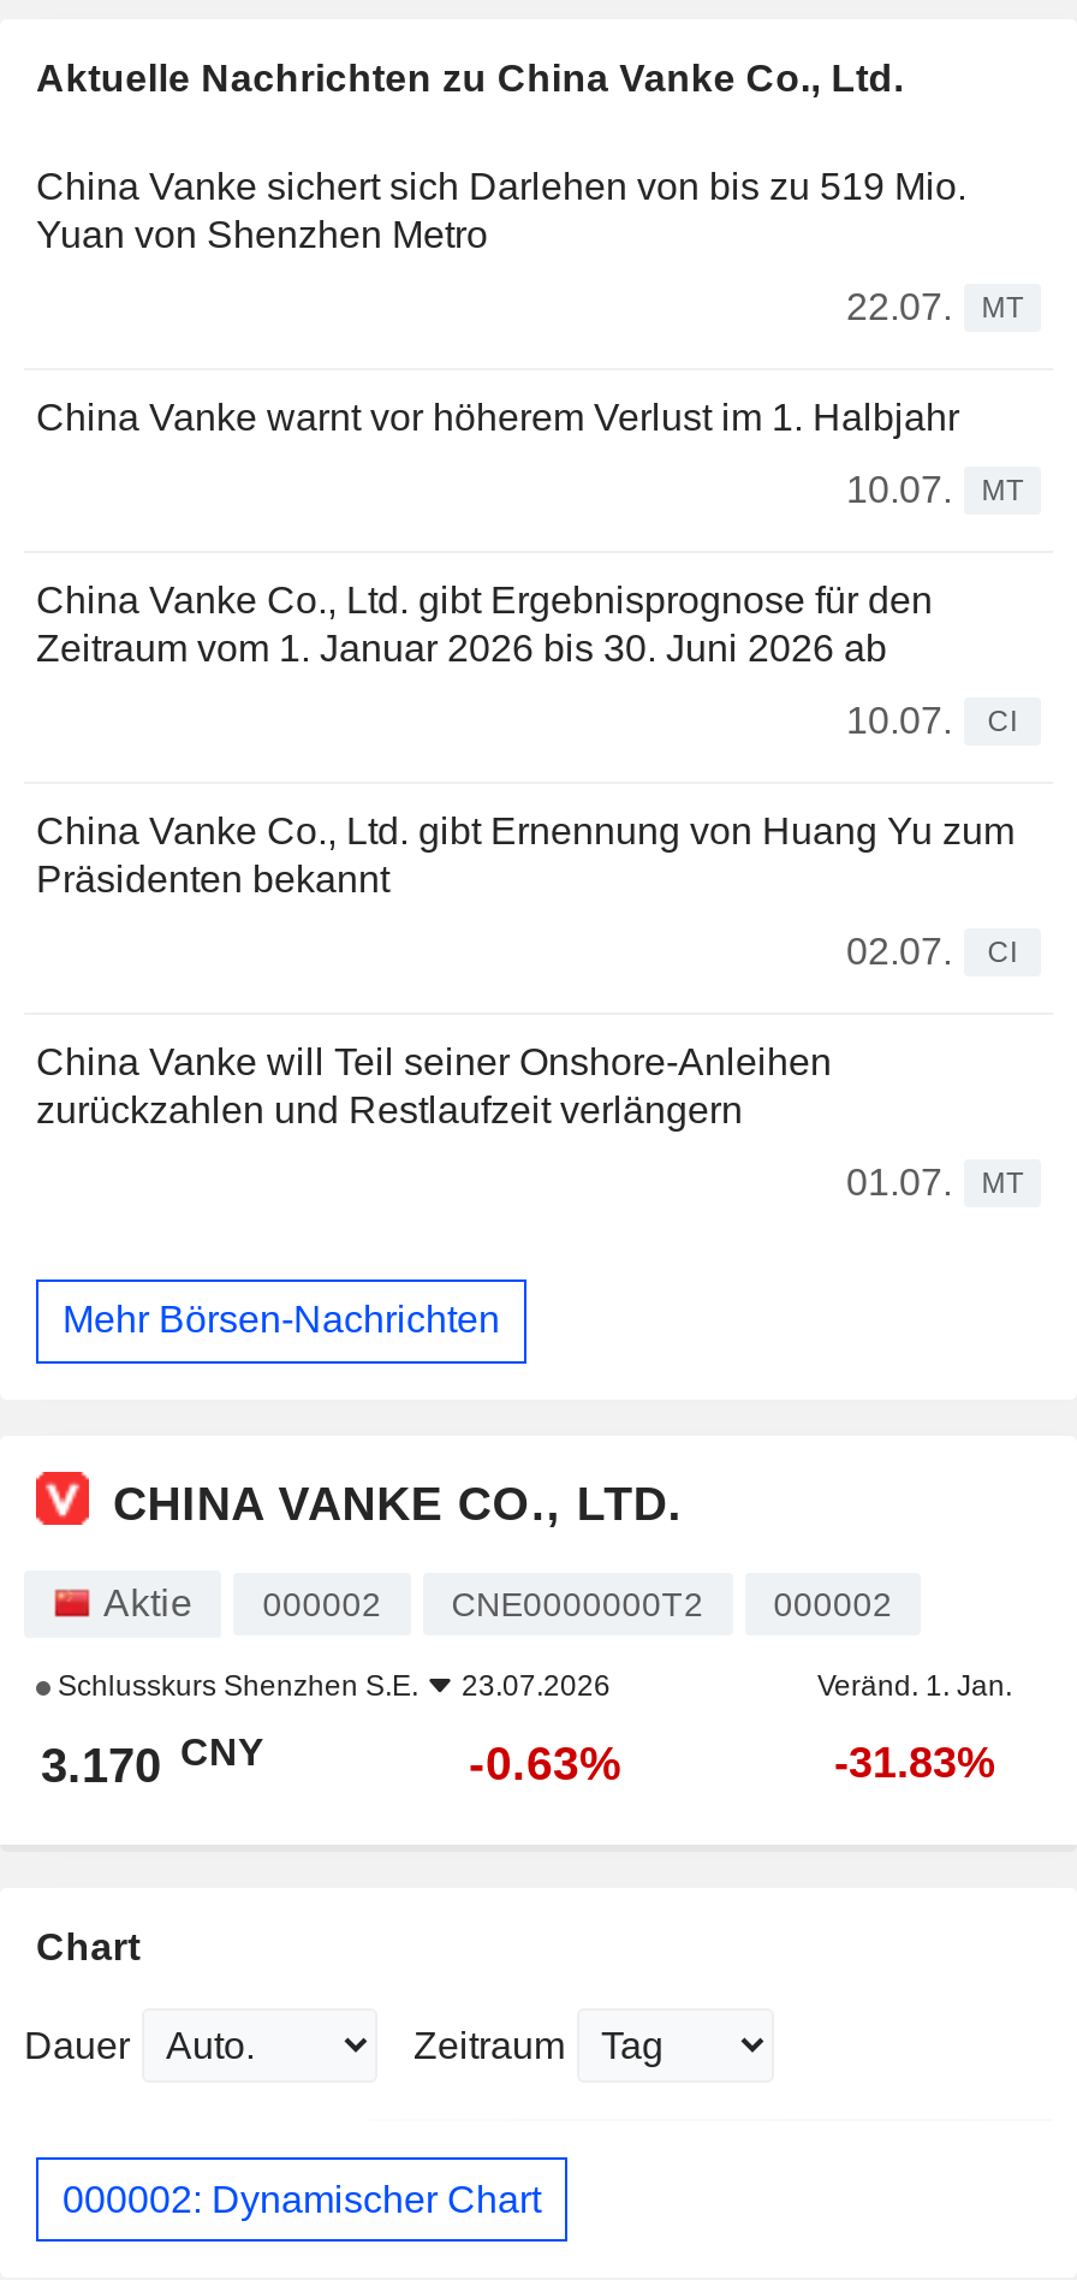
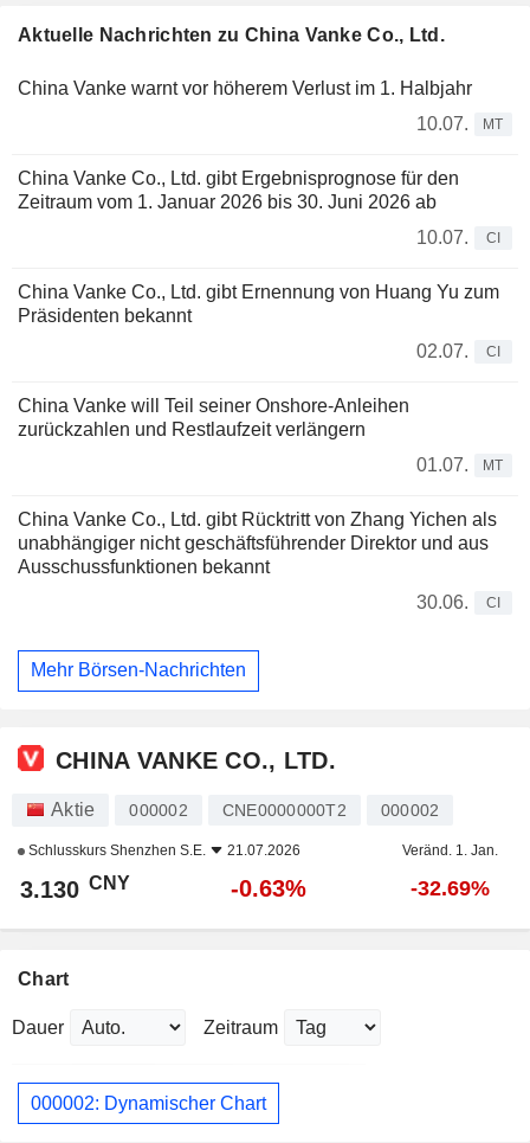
- China Vanke sichert sich Darlehen von bis zu 519 Mio.
- Yuan von Shenzhen Metro
- 22.07.
- MT

moved up: China Vanke warnt vor höherem Verlust im 1. Halbjahr | 10.07. | MT | ... | 01.07. | MT

+ China Vanke Co., Ltd. gibt Rücktritt von Zhang Yichen als
+ unabhängiger nicht geschäftsführender Direktor und aus
+ Ausschussfunktionen bekannt
+ 30.06.
+ CI

- Schlusskurs Shenzhen S.E. 23.07.2026
+ Schlusskurs Shenzhen S.E. 21.07.2026

- 3.170 CNY
+ 3.130 CNY

- -31.83%
+ -32.69%
